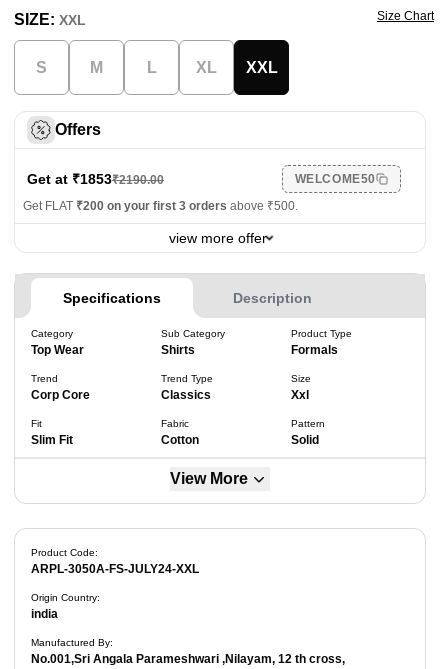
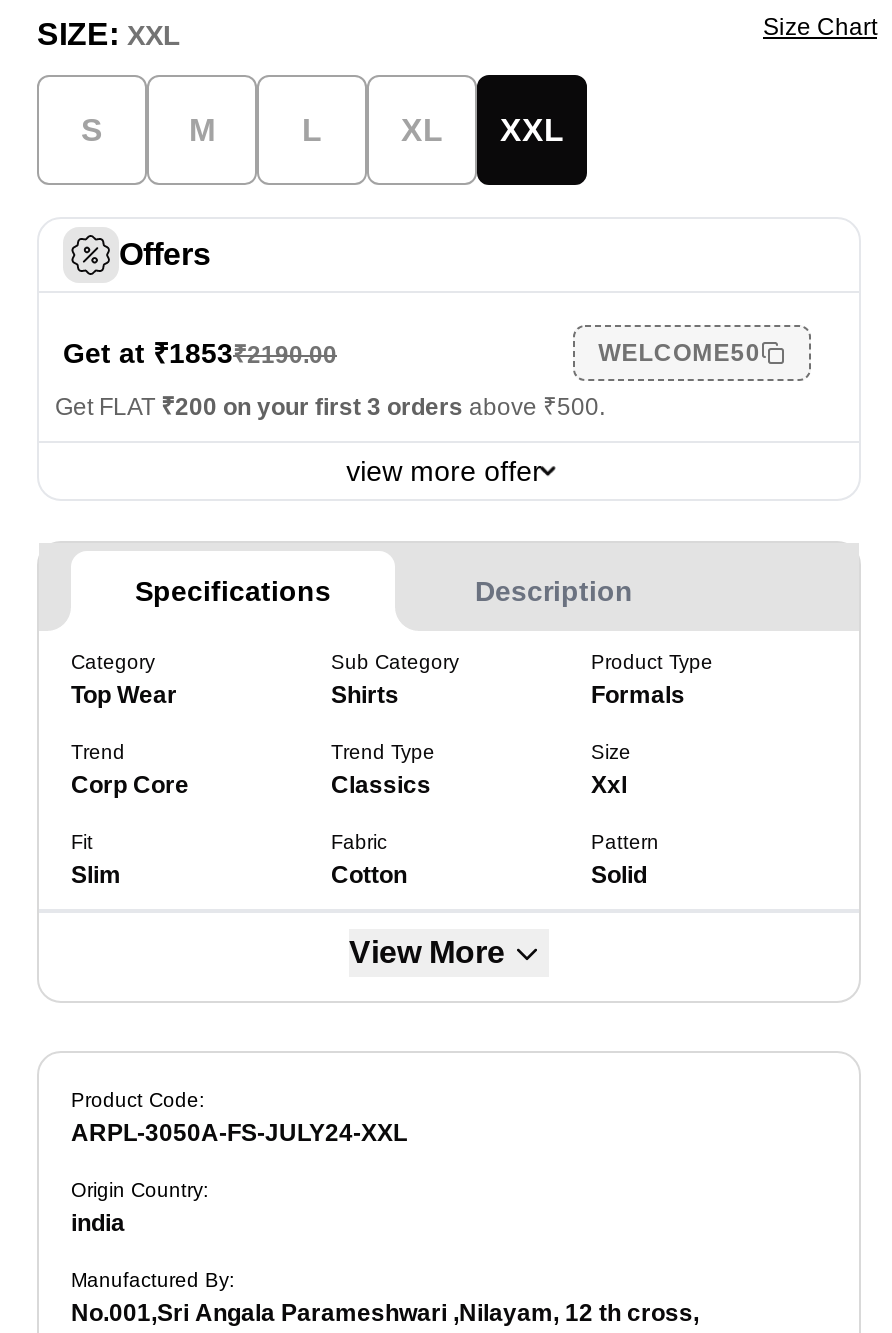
- Slim Fit
+ Slim
